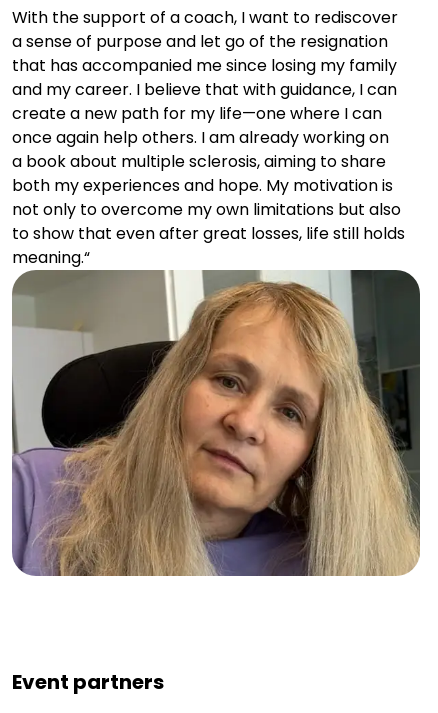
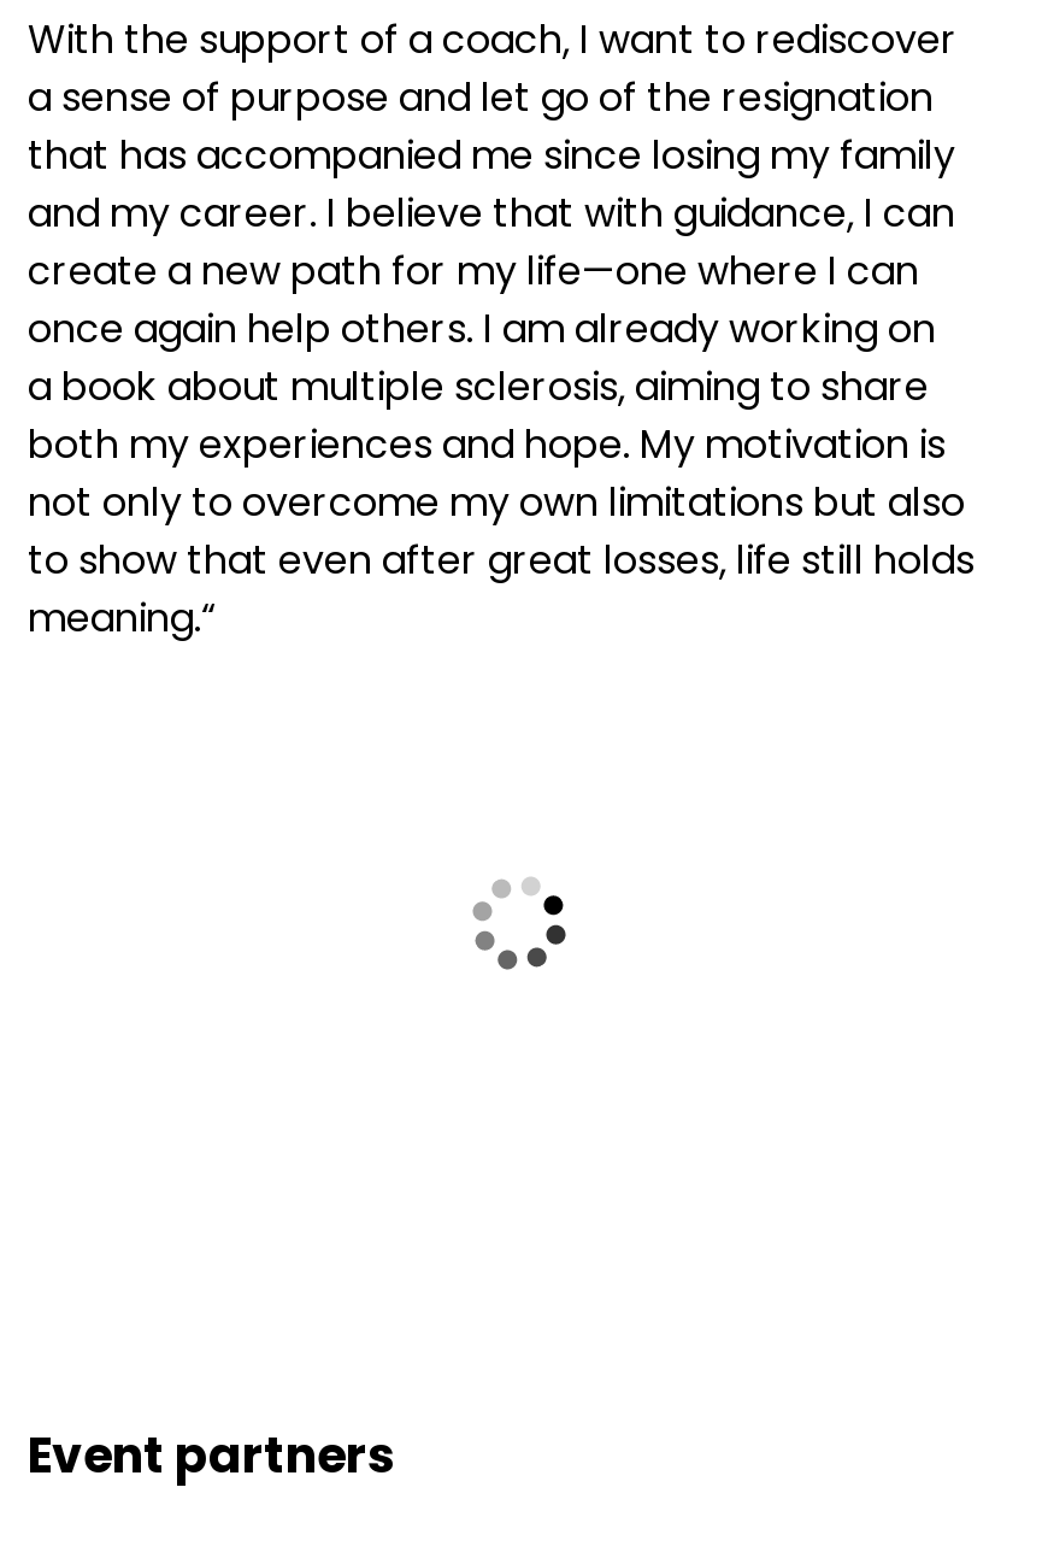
- [image]
